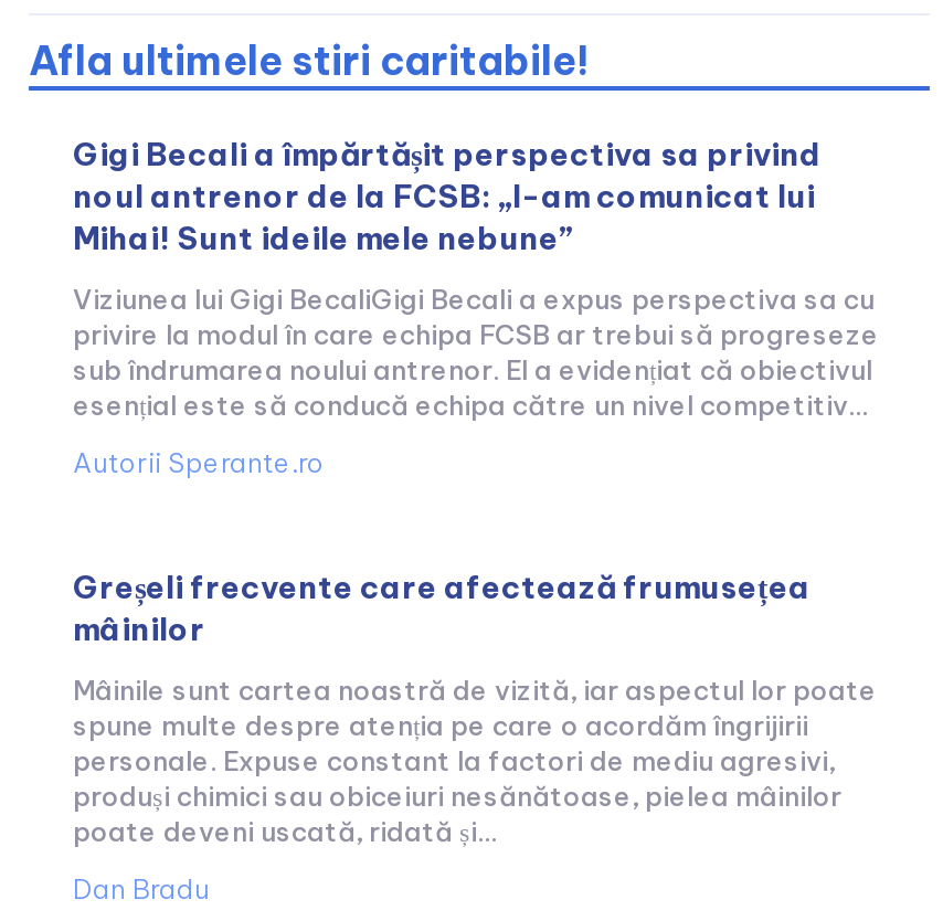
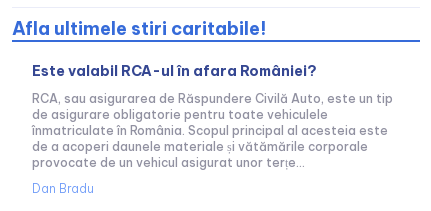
- Gigi Becali a împărtășit perspectiva sa privind
- noul antrenor de la FCSB: „I-am comunicat lui
- Mihai! Sunt ideile mele nebune”
- Viziunea lui Gigi BecaliGigi Becali a expus perspectiva sa cu
- privire la modul în care echipa FCSB ar trebui să progreseze
- sub îndrumarea noului antrenor. El a evidențiat că obiectivul
- esențial este să conducă echipa către un nivel competitiv...
- Autorii Sperante.ro
- Greșeli frecvente care afectează frumusețea
- mâinilor
- Mâinile sunt cartea noastră de vizită, iar aspectul lor poate
- spune multe despre atenția pe care o acordăm îngrijirii
- personale. Expuse constant la factori de mediu agresivi,
- produși chimici sau obiceiuri nesănătoase, pielea mâinilor
- poate deveni uscată, ridată și...
+ Este valabil RCA-ul în afara României?
+ RCA, sau asigurarea de Răspundere Civilă Auto, este un tip
+ de asigurare obligatorie pentru toate vehiculele
+ înmatriculate în România. Scopul principal al acesteia este
+ de a acoperi daunele materiale și vătămările corporale
+ provocate de un vehicul asigurat unor terțe...
